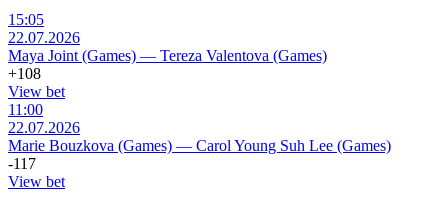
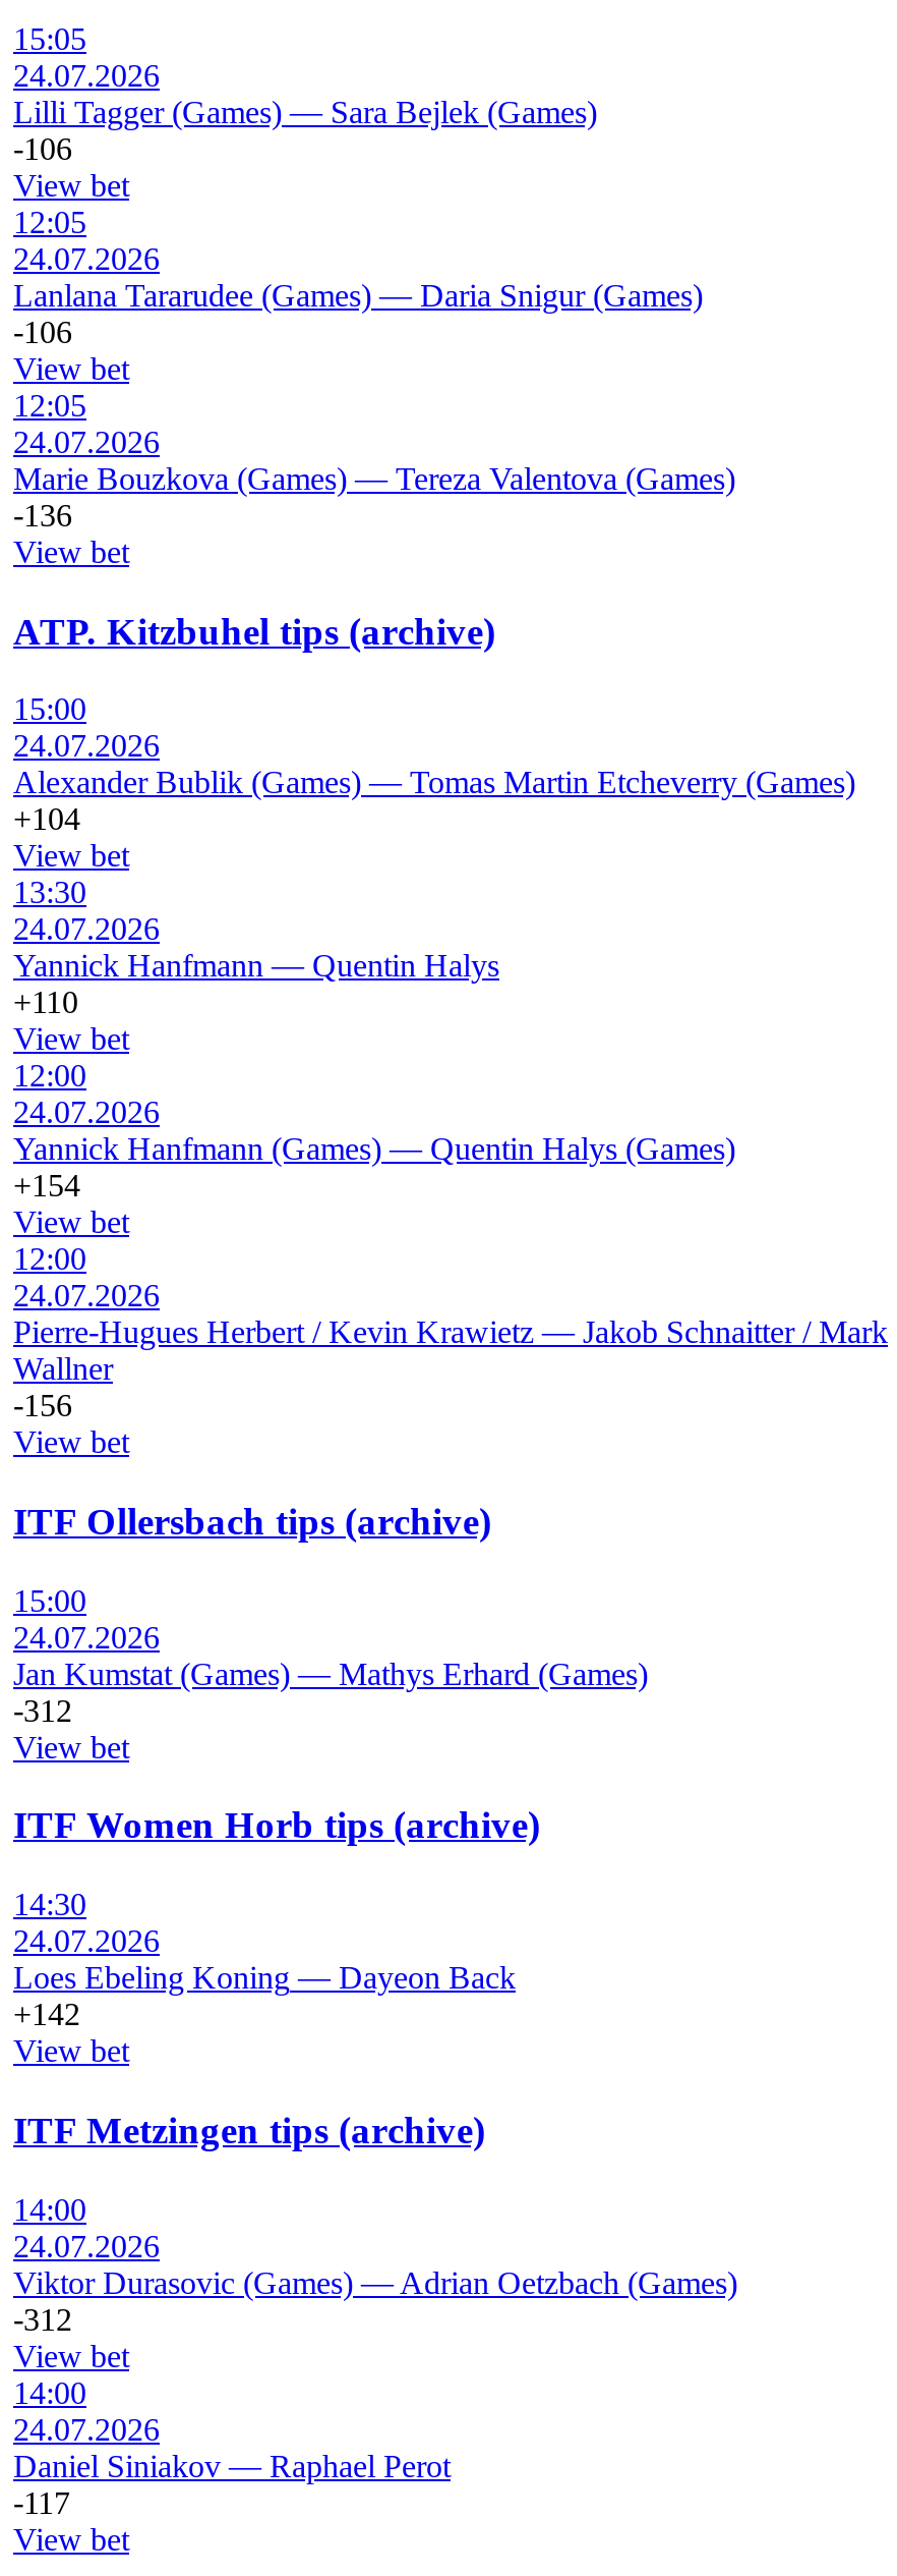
- 22.07.2026
+ 24.07.2026

- Maya Joint (Games) — Tereza Valentova (Games)
+ Lilli Tagger (Games) — Sara Bejlek (Games)

- +108
+ -106

- 11:00
- 22.07.2026
- Marie Bouzkova (Games) — Carol Young Suh Lee (Games)
+ 12:05
+ 24.07.2026
+ Lanlana Tararudee (Games) — Daria Snigur (Games)
+ -106
+ View bet
+ 12:05
+ 24.07.2026
+ Marie Bouzkova (Games) — Tereza Valentova (Games)
+ -136
+ View bet
+ ATP. Kitzbuhel tips (archive)
+ 15:00
+ 24.07.2026
+ Alexander Bublik (Games) — Tomas Martin Etcheverry (Games)
+ +104
+ View bet
+ 13:30
+ 24.07.2026
+ Yannick Hanfmann — Quentin Halys
+ +110
+ View bet
+ 12:00
+ 24.07.2026
+ Yannick Hanfmann (Games) — Quentin Halys (Games)
+ +154
+ View bet
+ 12:00
+ 24.07.2026
+ Pierre-Hugues Herbert / Kevin Krawietz — Jakob Schnaitter / Mark
+ Wallner
+ -156
+ View bet
+ ITF Ollersbach tips (archive)
+ 15:00
+ 24.07.2026
+ Jan Kumstat (Games) — Mathys Erhard (Games)
+ -312
+ View bet
+ ITF Women Horb tips (archive)
+ 14:30
+ 24.07.2026
+ Loes Ebeling Koning — Dayeon Back
+ +142
+ View bet
+ ITF Metzingen tips (archive)
+ 14:00
+ 24.07.2026
+ Viktor Durasovic (Games) — Adrian Oetzbach (Games)
+ -312
+ View bet
+ 14:00
+ 24.07.2026
+ Daniel Siniakov — Raphael Perot
